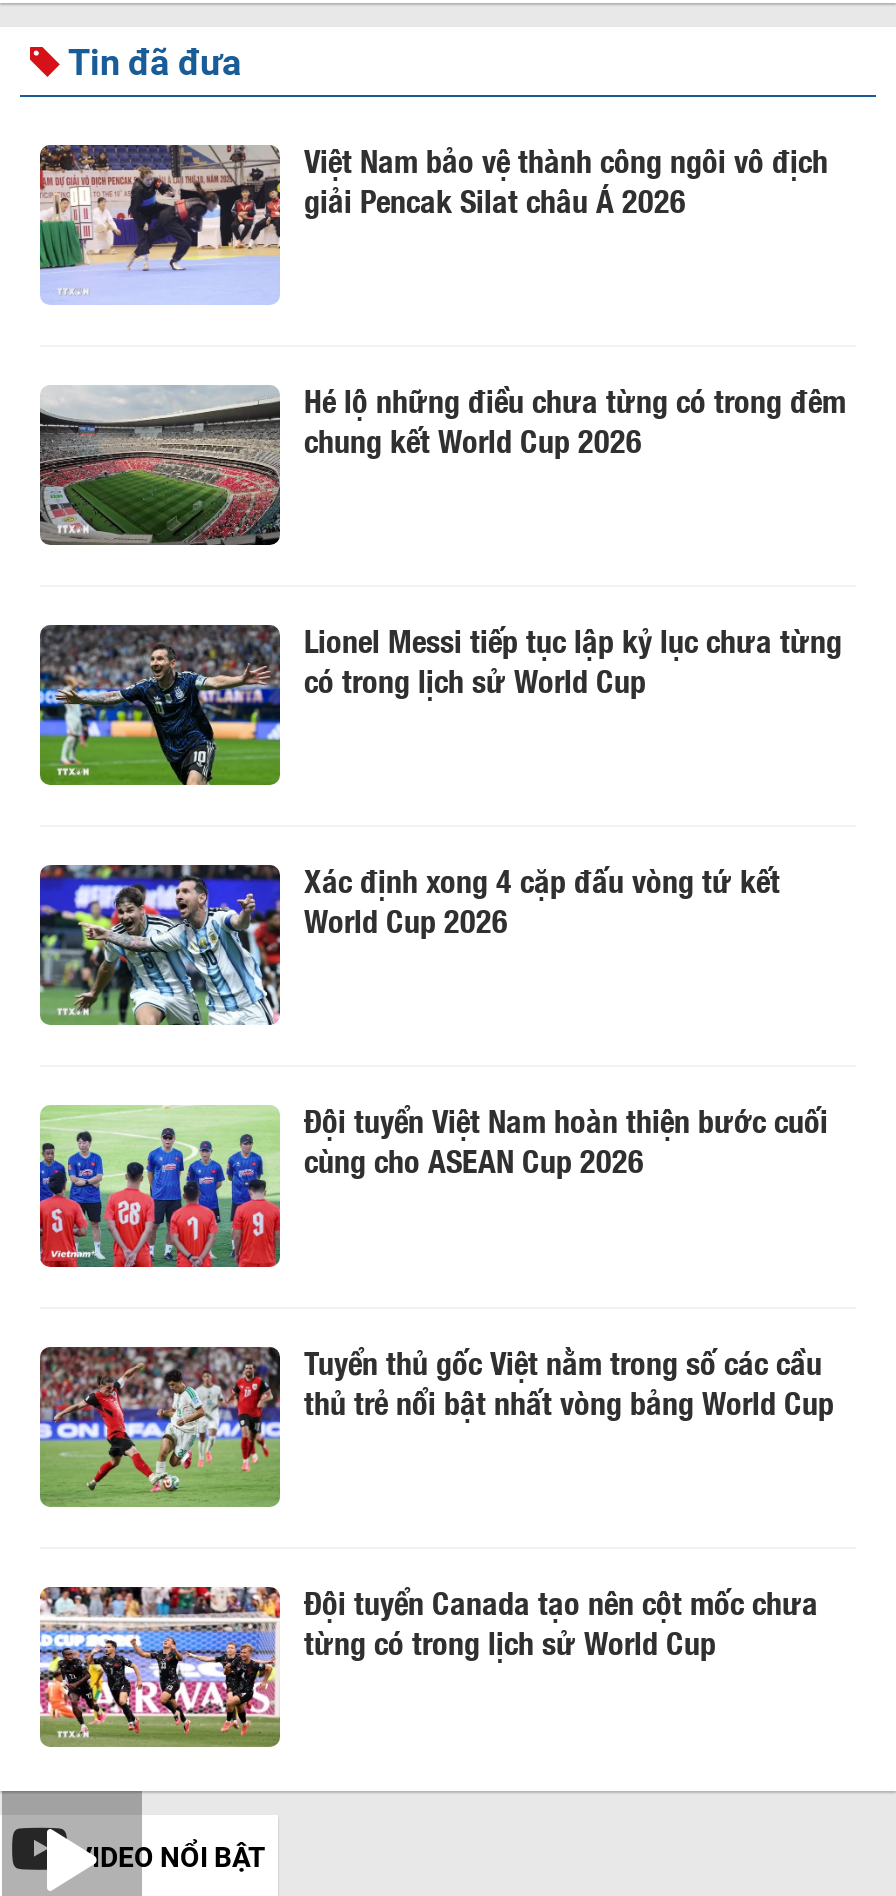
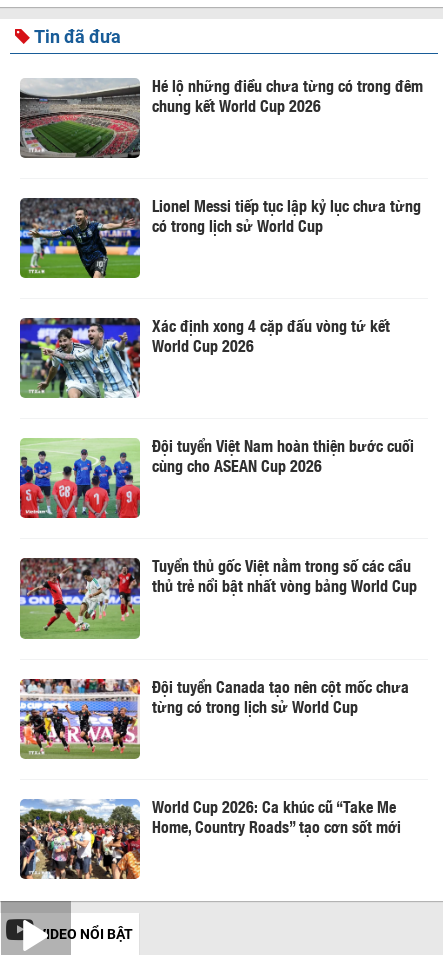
- [image]
- Việt Nam bảo vệ thành công ngôi vô địch
- giải Pencak Silat châu Á 2026

moved up: [image] | Hé lộ những điều chưa từng có trong đêm | chung kết World Cup 2026 | ... | Đội tuyển Canada tạo nên cột mốc chưa | từng có trong lịch sử World Cup

moved up: [image]

+ [image]
+ World Cup 2026: Ca khúc cũ “Take Me
+ Home, Country Roads” tạo cơn sốt mới
